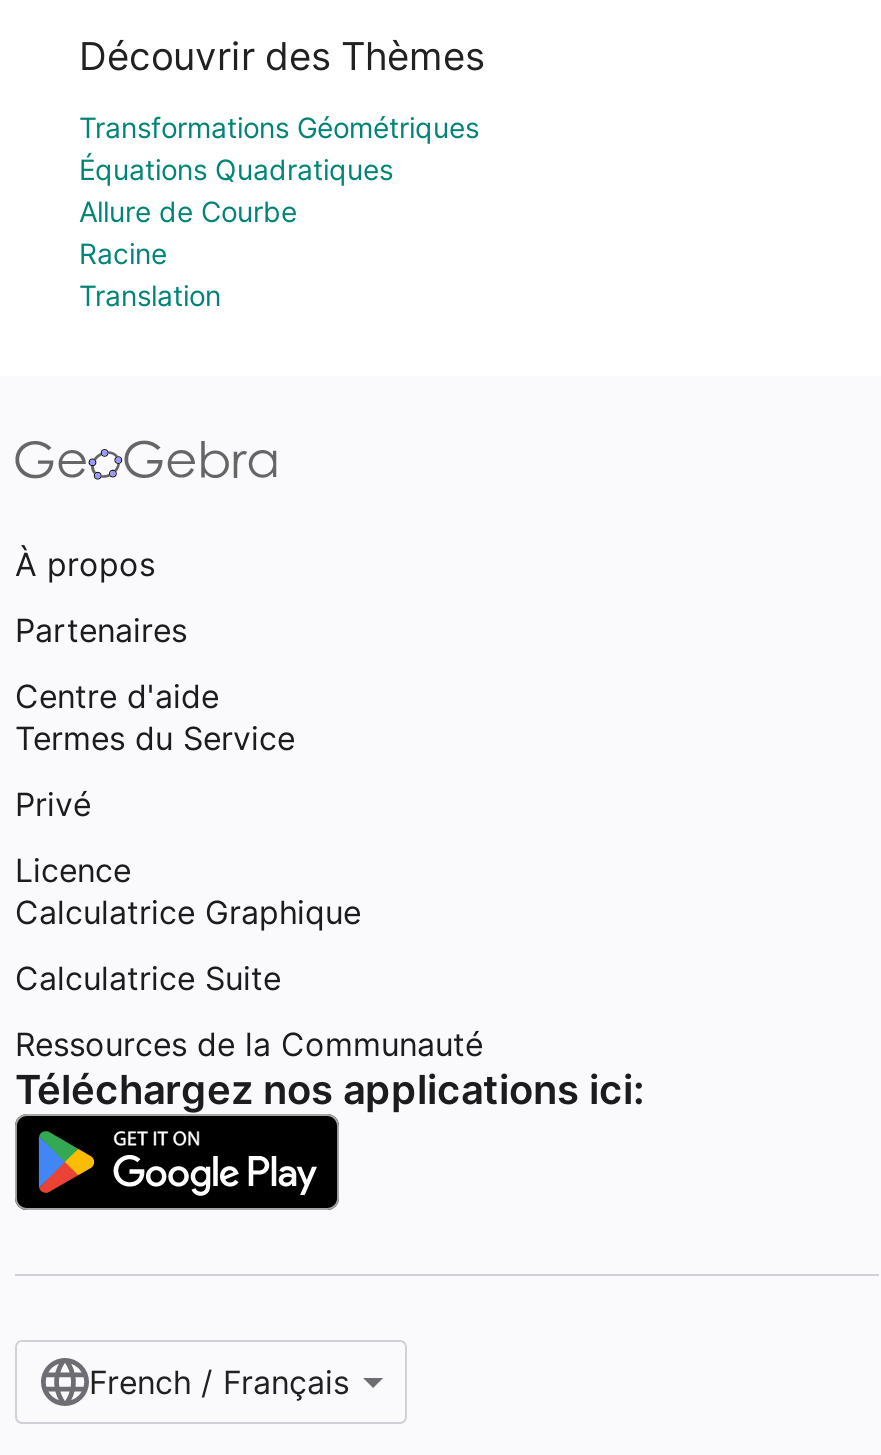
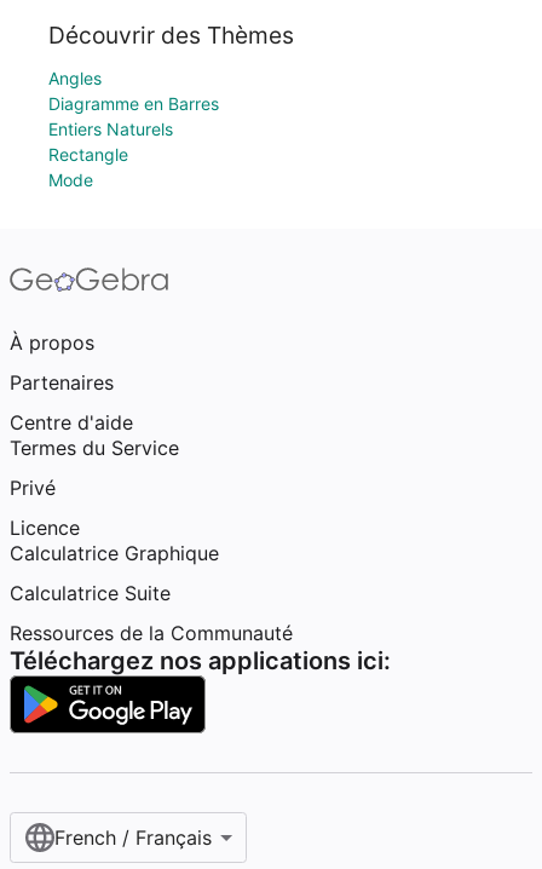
- Transformations Géométriques
- Équations Quadratiques
- Allure de Courbe
- Racine
- Translation
+ Angles
+ Diagramme en Barres
+ Entiers Naturels
+ Rectangle
+ Mode
